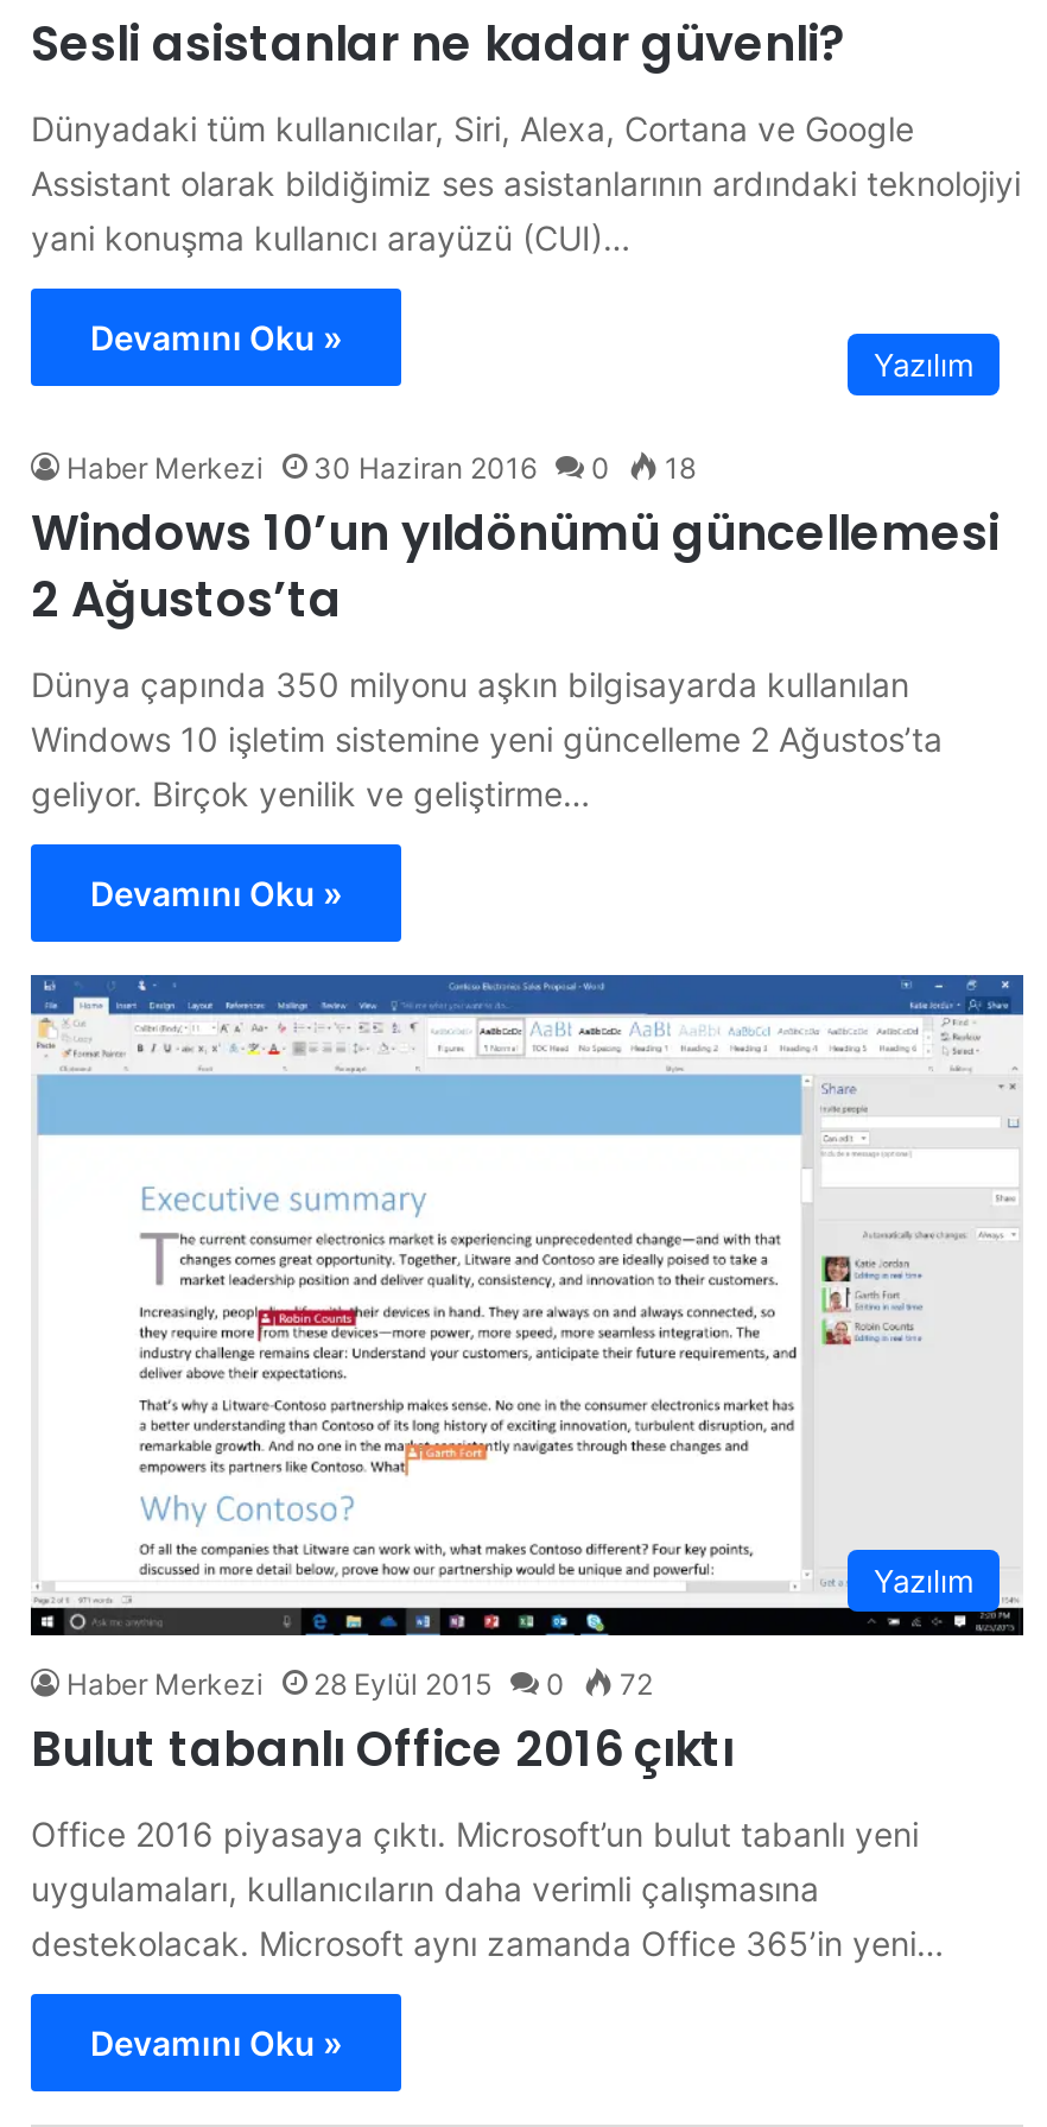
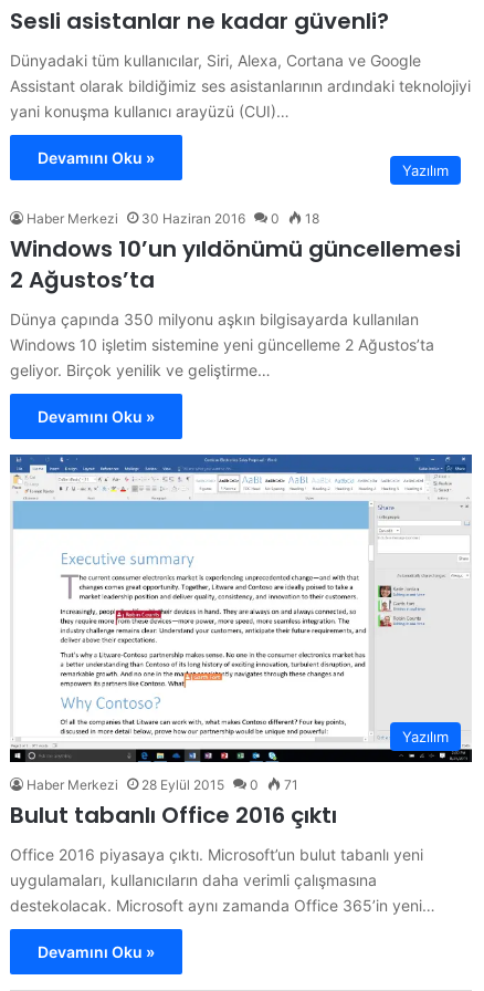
- Haber Merkezi 28 Eylül 2015 0 72
+ Haber Merkezi 28 Eylül 2015 0 71
